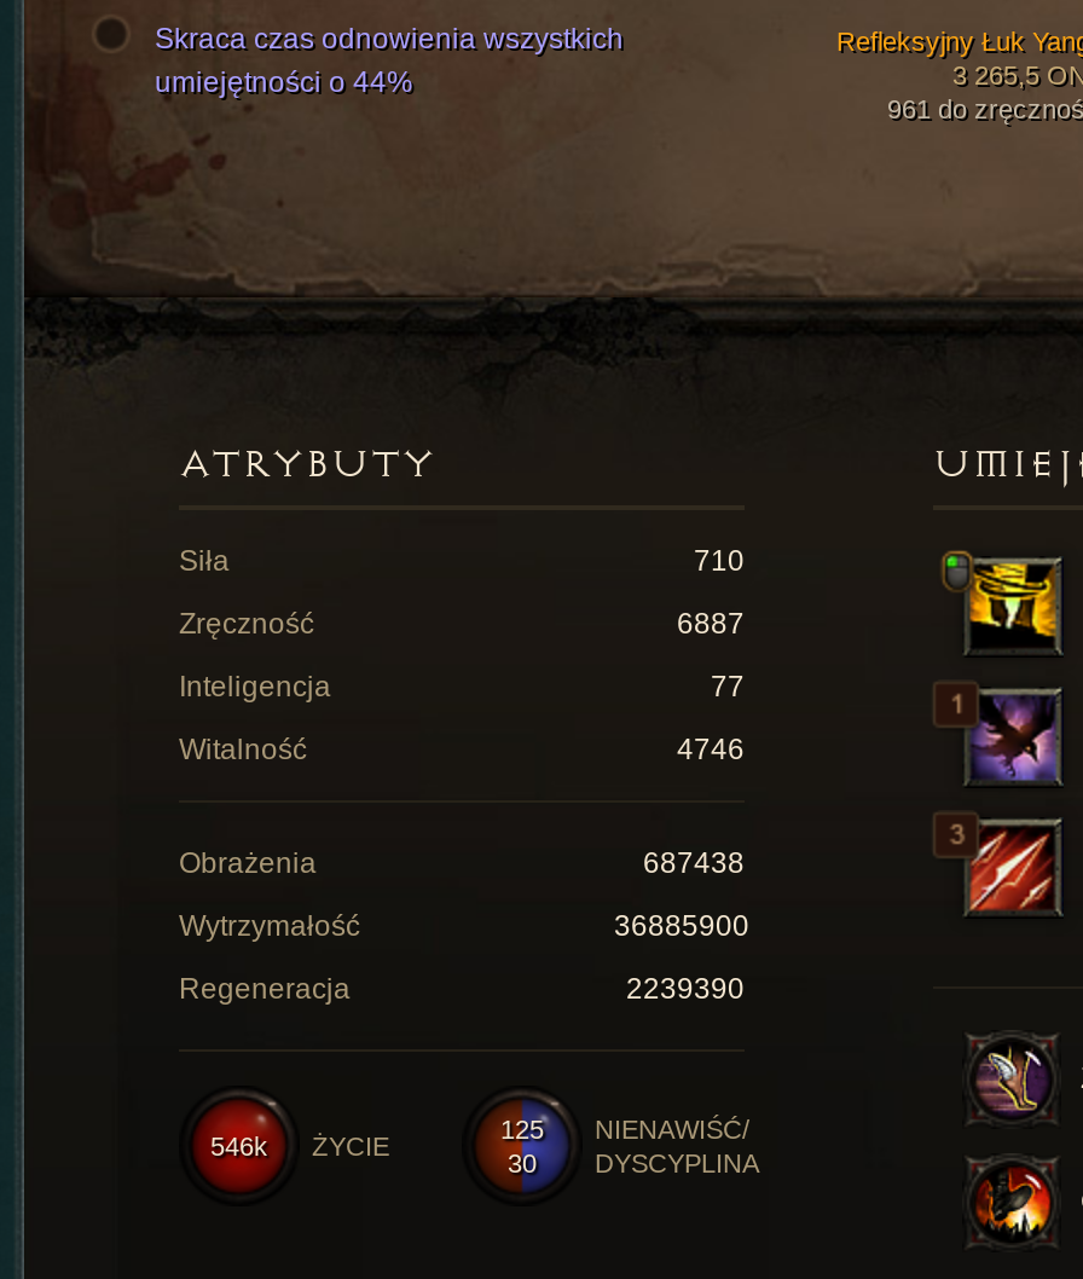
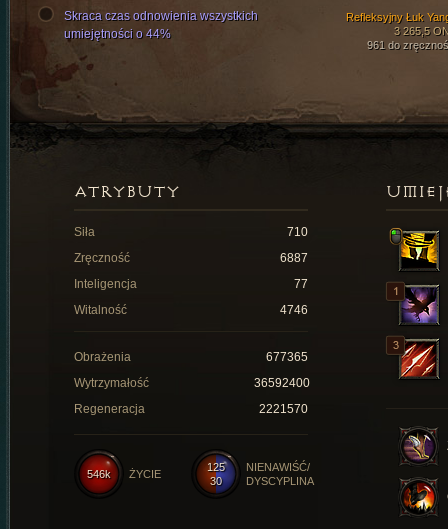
- 687438
+ 677365

- 36885900
+ 36592400

- 2239390
+ 2221570
